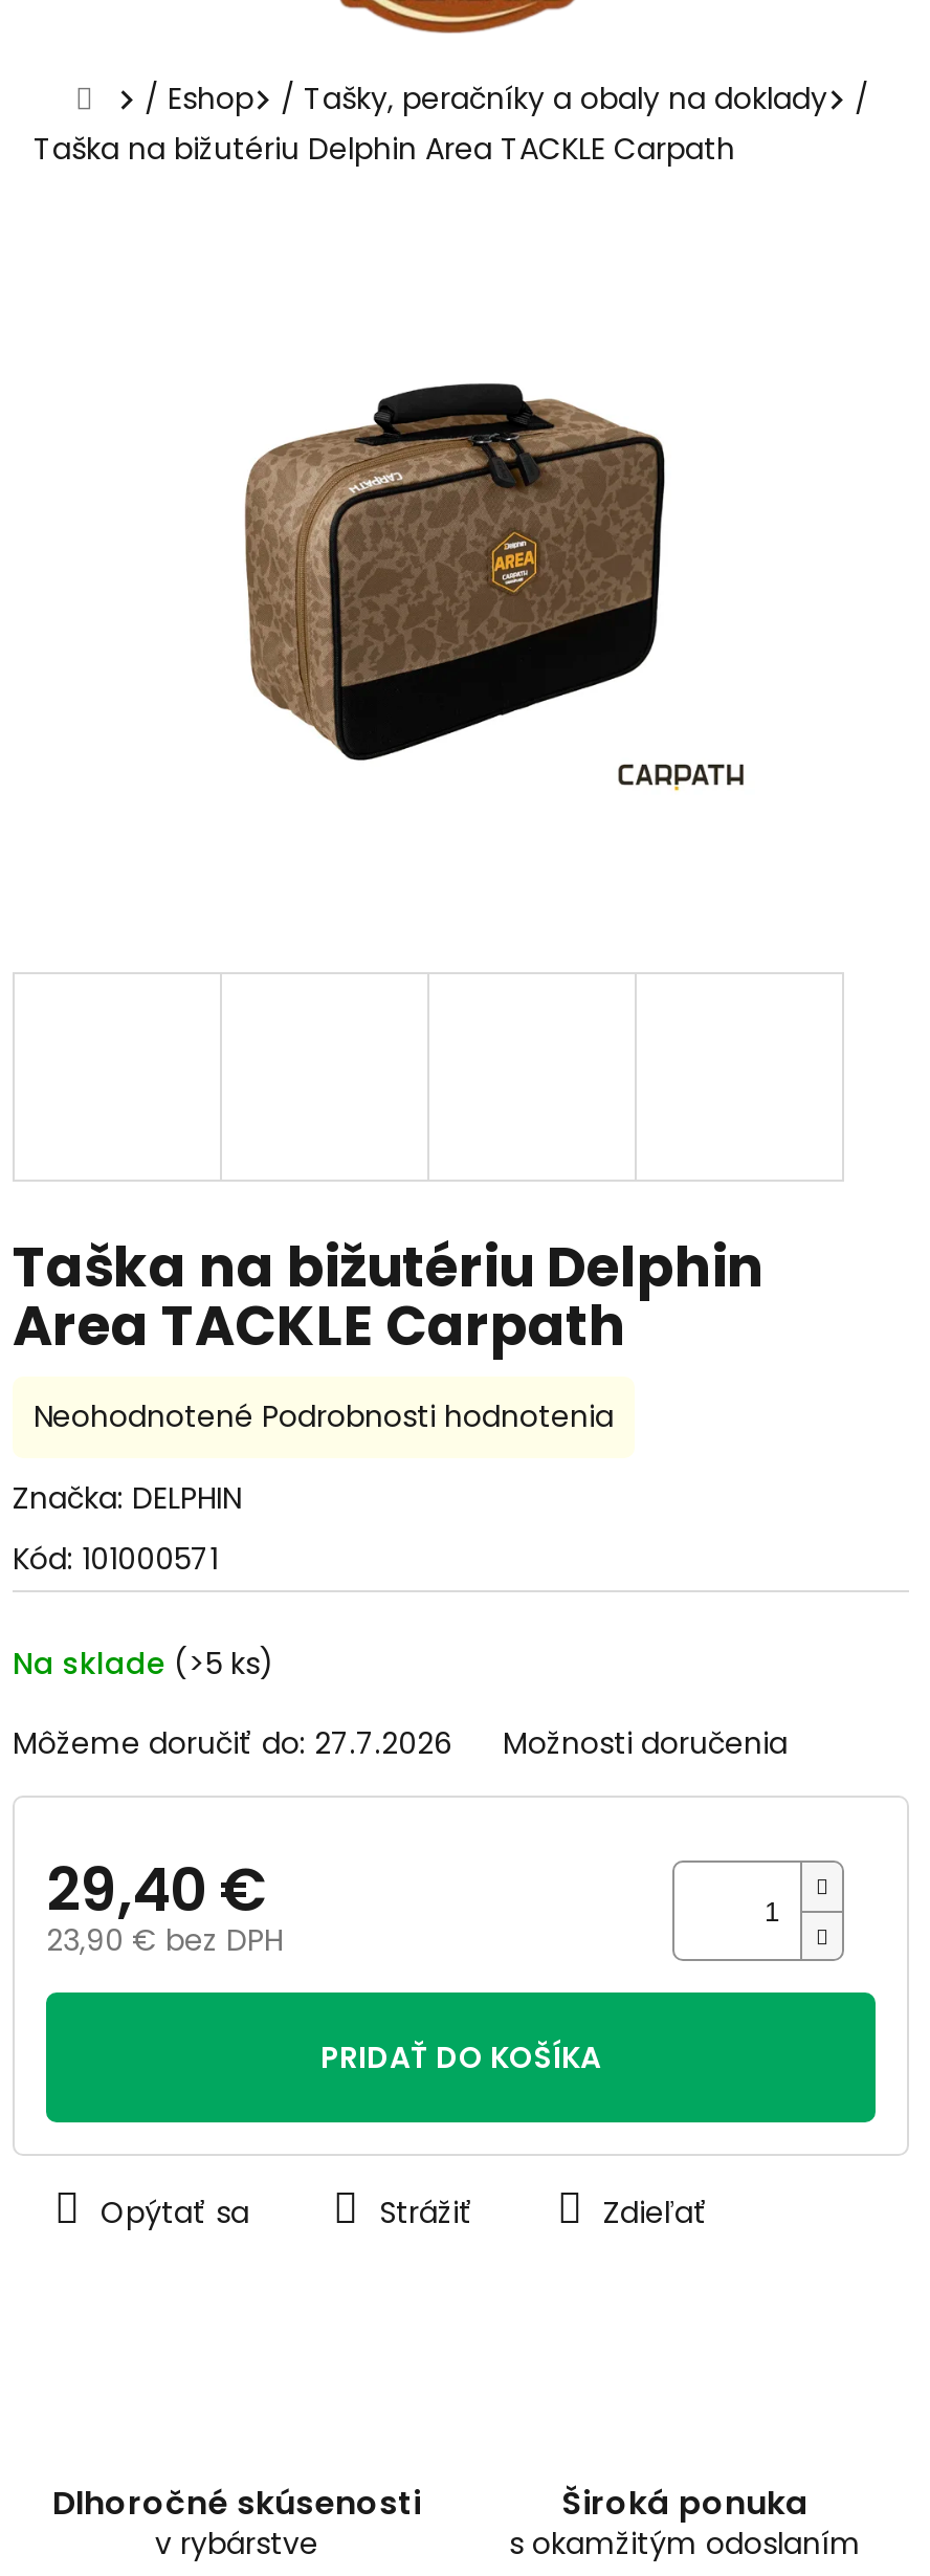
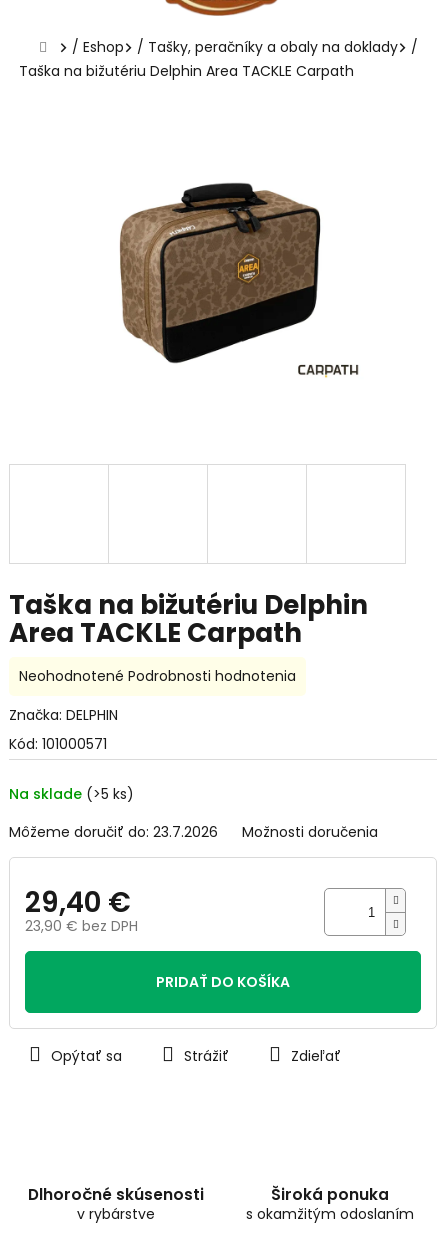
- Môžeme doručiť do: 27.7.2026
+ Môžeme doručiť do: 23.7.2026
